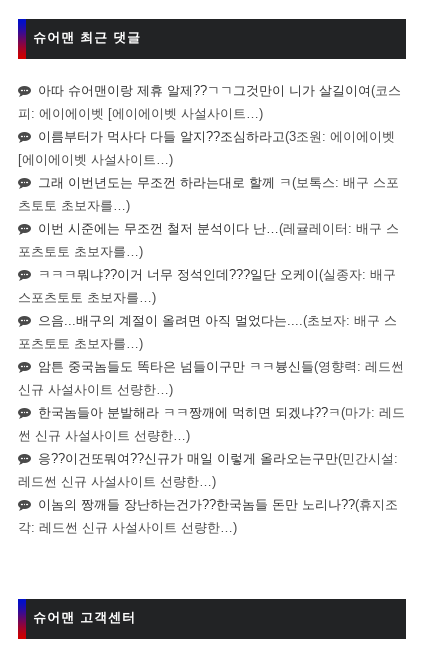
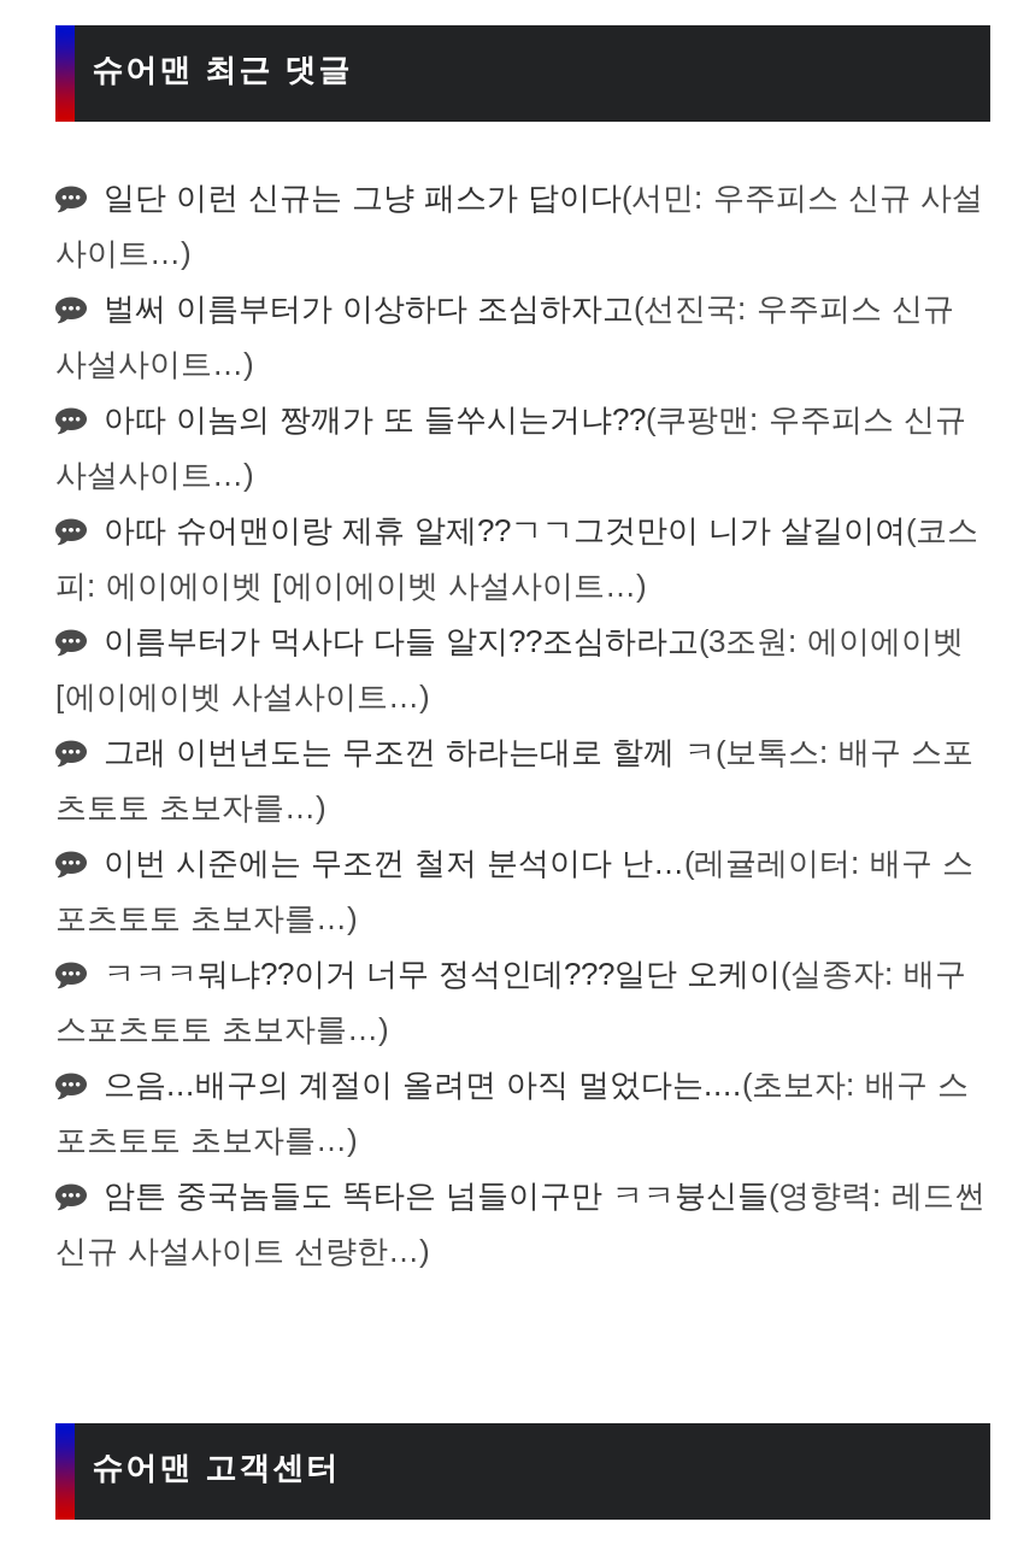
+ 일단 이런 신규는 그냥 패스가 답이다(서민: 우주피스 신규 사설
+ 사이트…)
+ 벌써 이름부터가 이상하다 조심하자고(선진국: 우주피스 신규
+ 사설사이트…)
+ 아따 이놈의 짱깨가 또 들쑤시는거냐??(쿠팡맨: 우주피스 신규
+ 사설사이트…)

moved down: 아따 슈어맨이랑 제휴 알제??ㄱㄱ그것만이 니가 살길이여 (코스 | 피: 에이에이벳 [에이에이벳 사설사이트…) | 이름부터가 먹사다 다들 알지??조심하라고(3조원: 에이에이벳 | ... | 암튼 중국놈들도 똑타은 넘들이구만 ㅋㅋ븅신들(영향력: 레드썬 | 신규 사설사이트 선량한…)

- 한국놈들아 분발해라 ㅋㅋ짱깨에 먹히면 되겠냐??ㅋ (마가: 레드
- 썬 신규 사설사이트 선량한…)
- 응??이건또뭐여??신규가 매일 이렇게 올라오는구만 (민간시설:
- 레드썬 신규 사설사이트 선량한…)
- 이놈의 짱깨들 장난하는건가??한국놈들 돈만 노리나??(휴지조
- 각: 레드썬 신규 사설사이트 선량한…)
